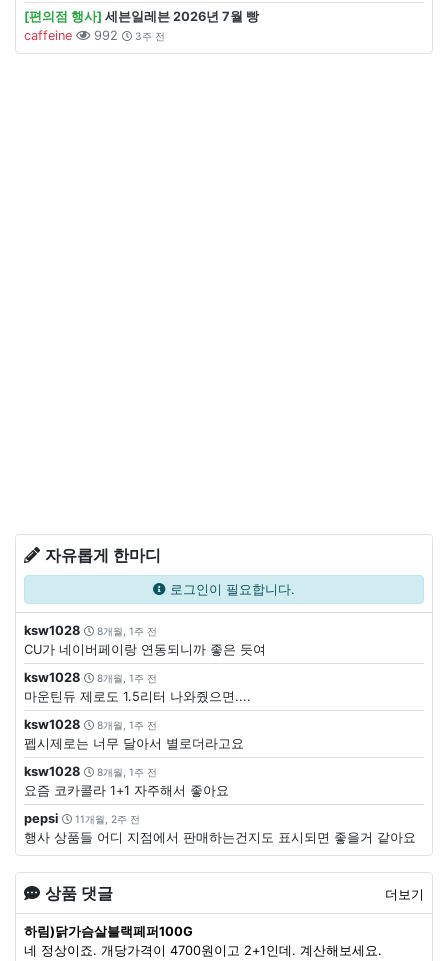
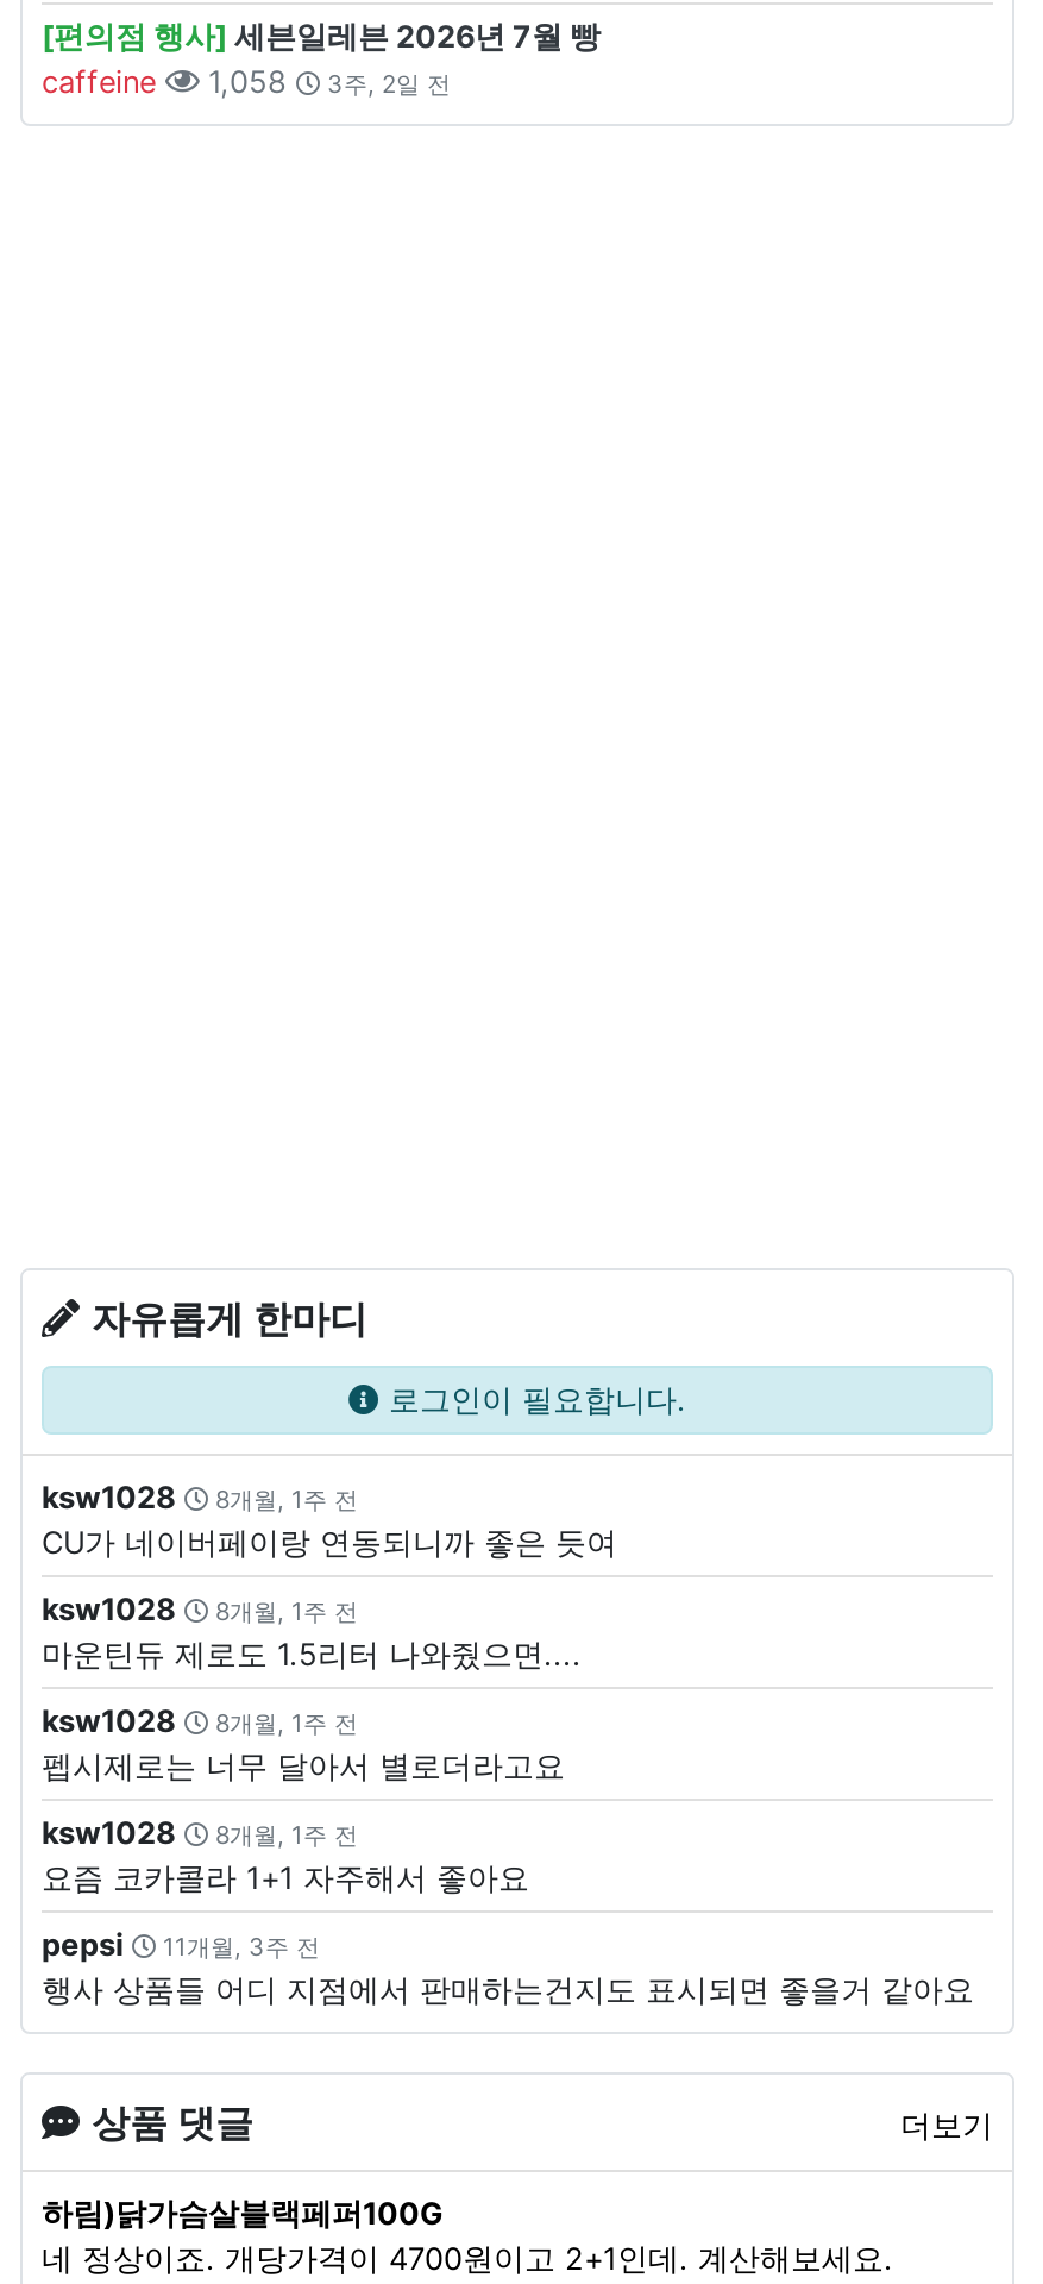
- 992
- 3주 전
+ 1,058
+ 3주, 2일 전

- pepsi 11개월, 2주 전
+ pepsi 11개월, 3주 전
